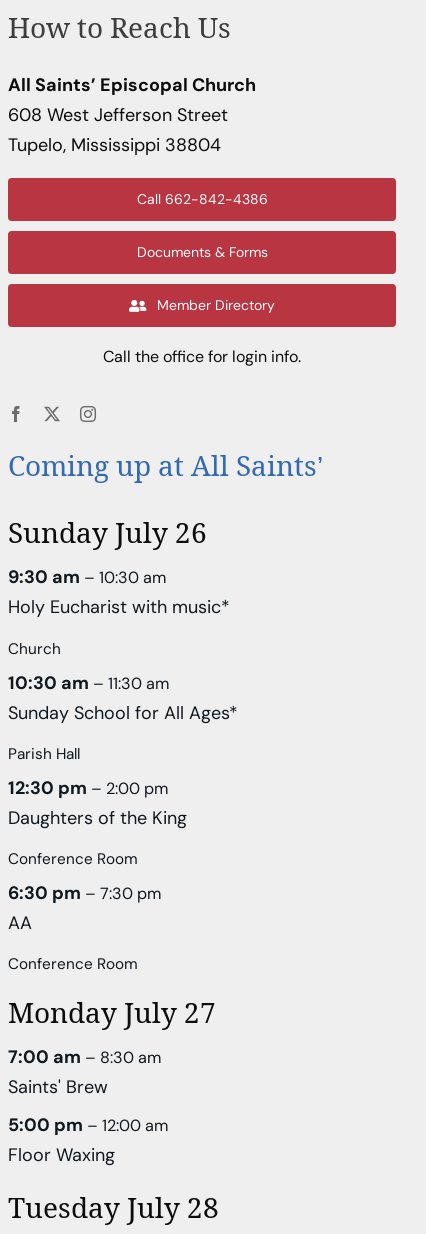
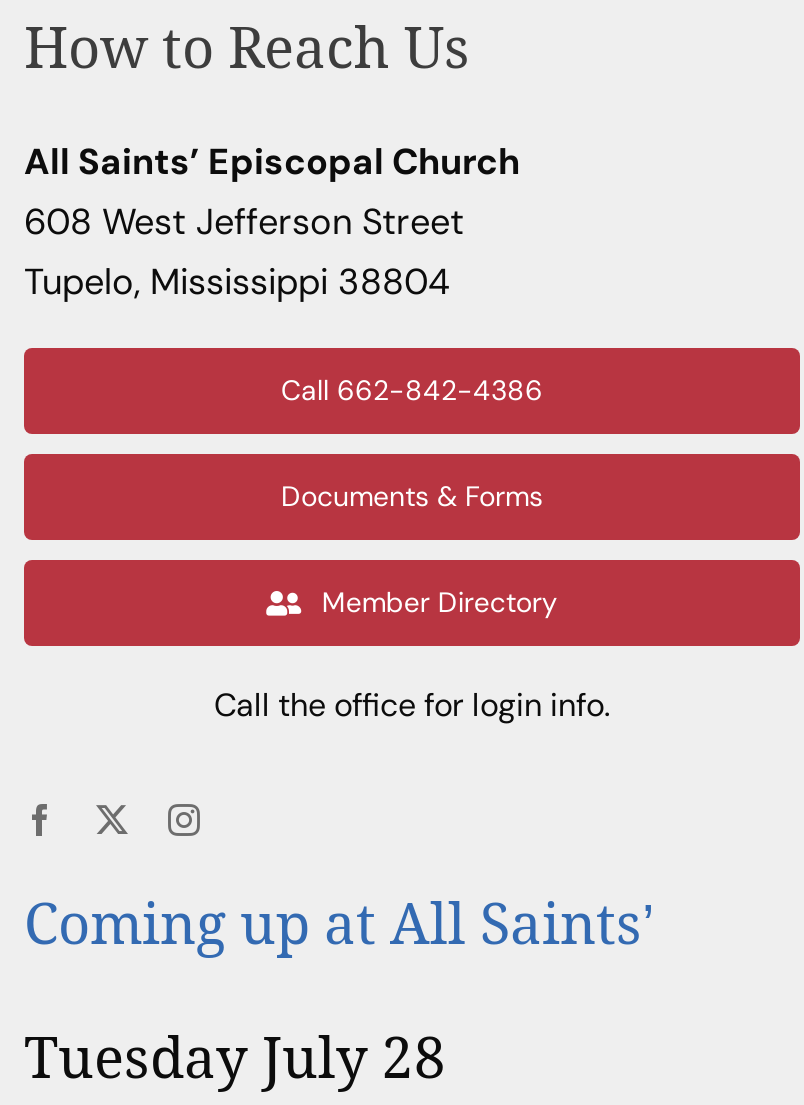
- Sunday July 26
- 9:30 am – 10:30 am
- Holy Eucharist with music*
- Church
- 10:30 am – 11:30 am
- Sunday School for All Ages*
- Parish Hall
- 12:30 pm – 2:00 pm
- Daughters of the King
- Conference Room
- 6:30 pm – 7:30 pm
- AA
- Conference Room
- Monday July 27
- 7:00 am – 8:30 am
- Saints' Brew
- 5:00 pm – 12:00 am
- Floor Waxing
